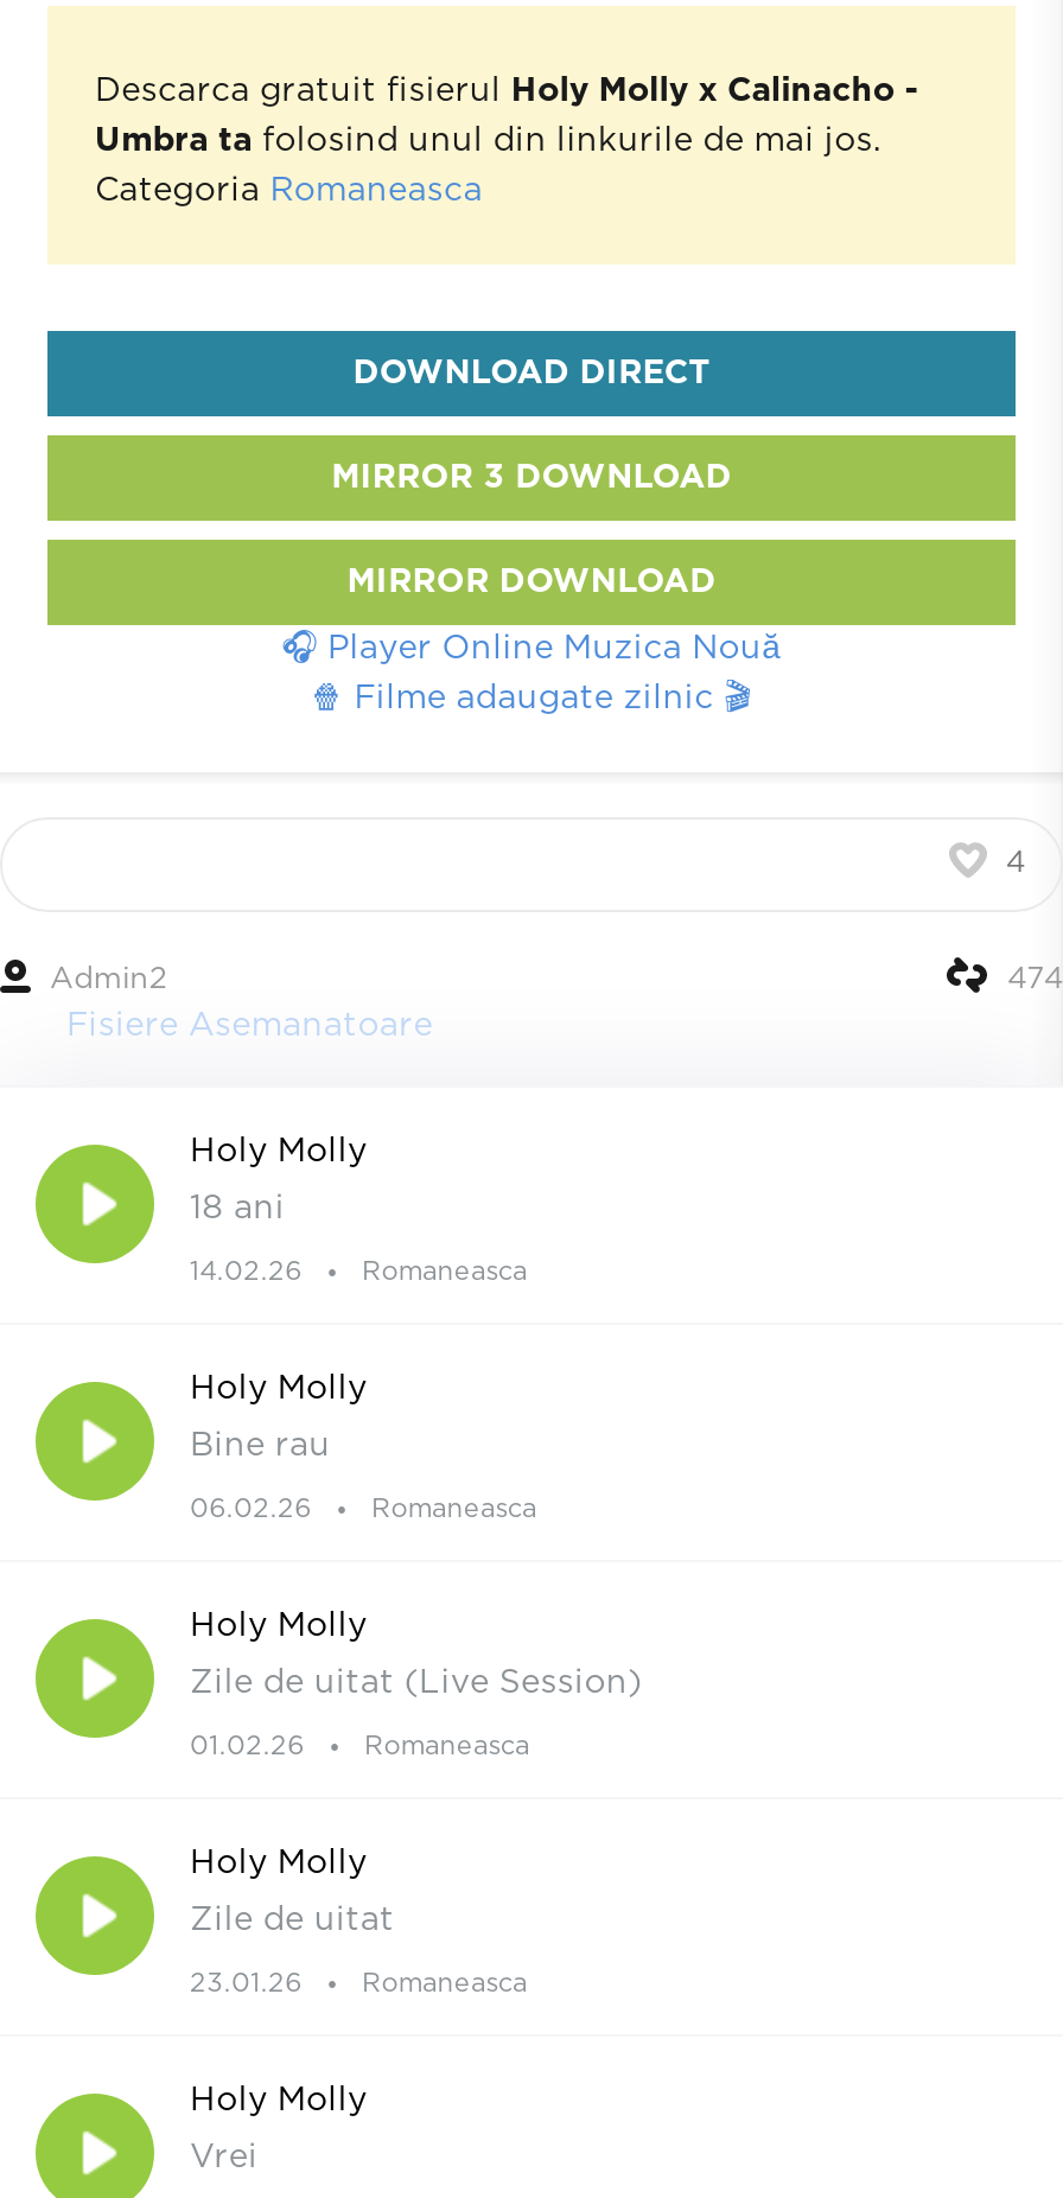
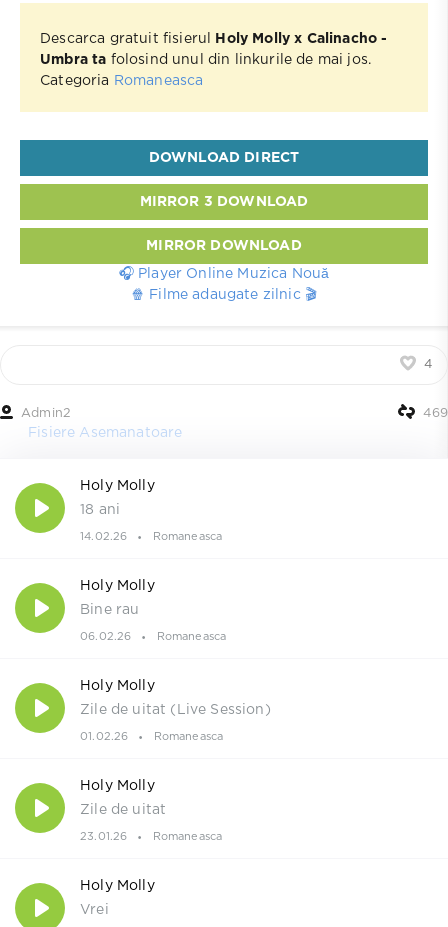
- 474
+ 469
